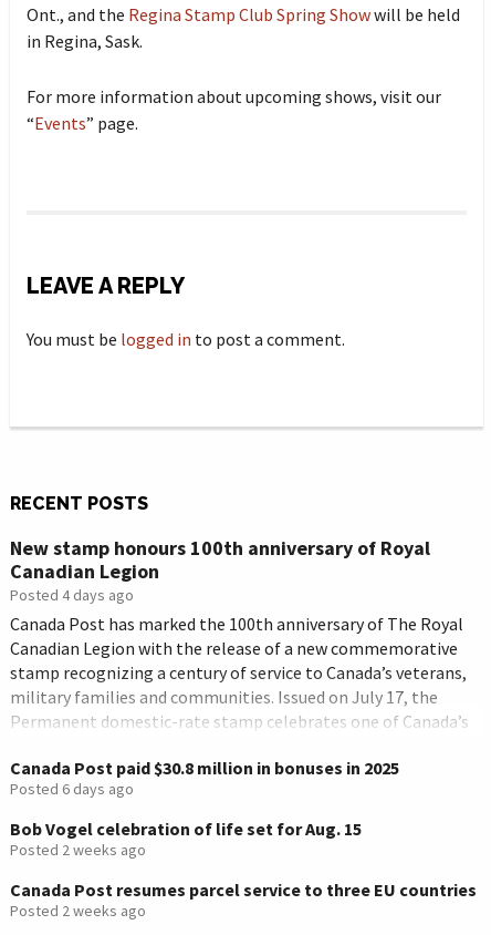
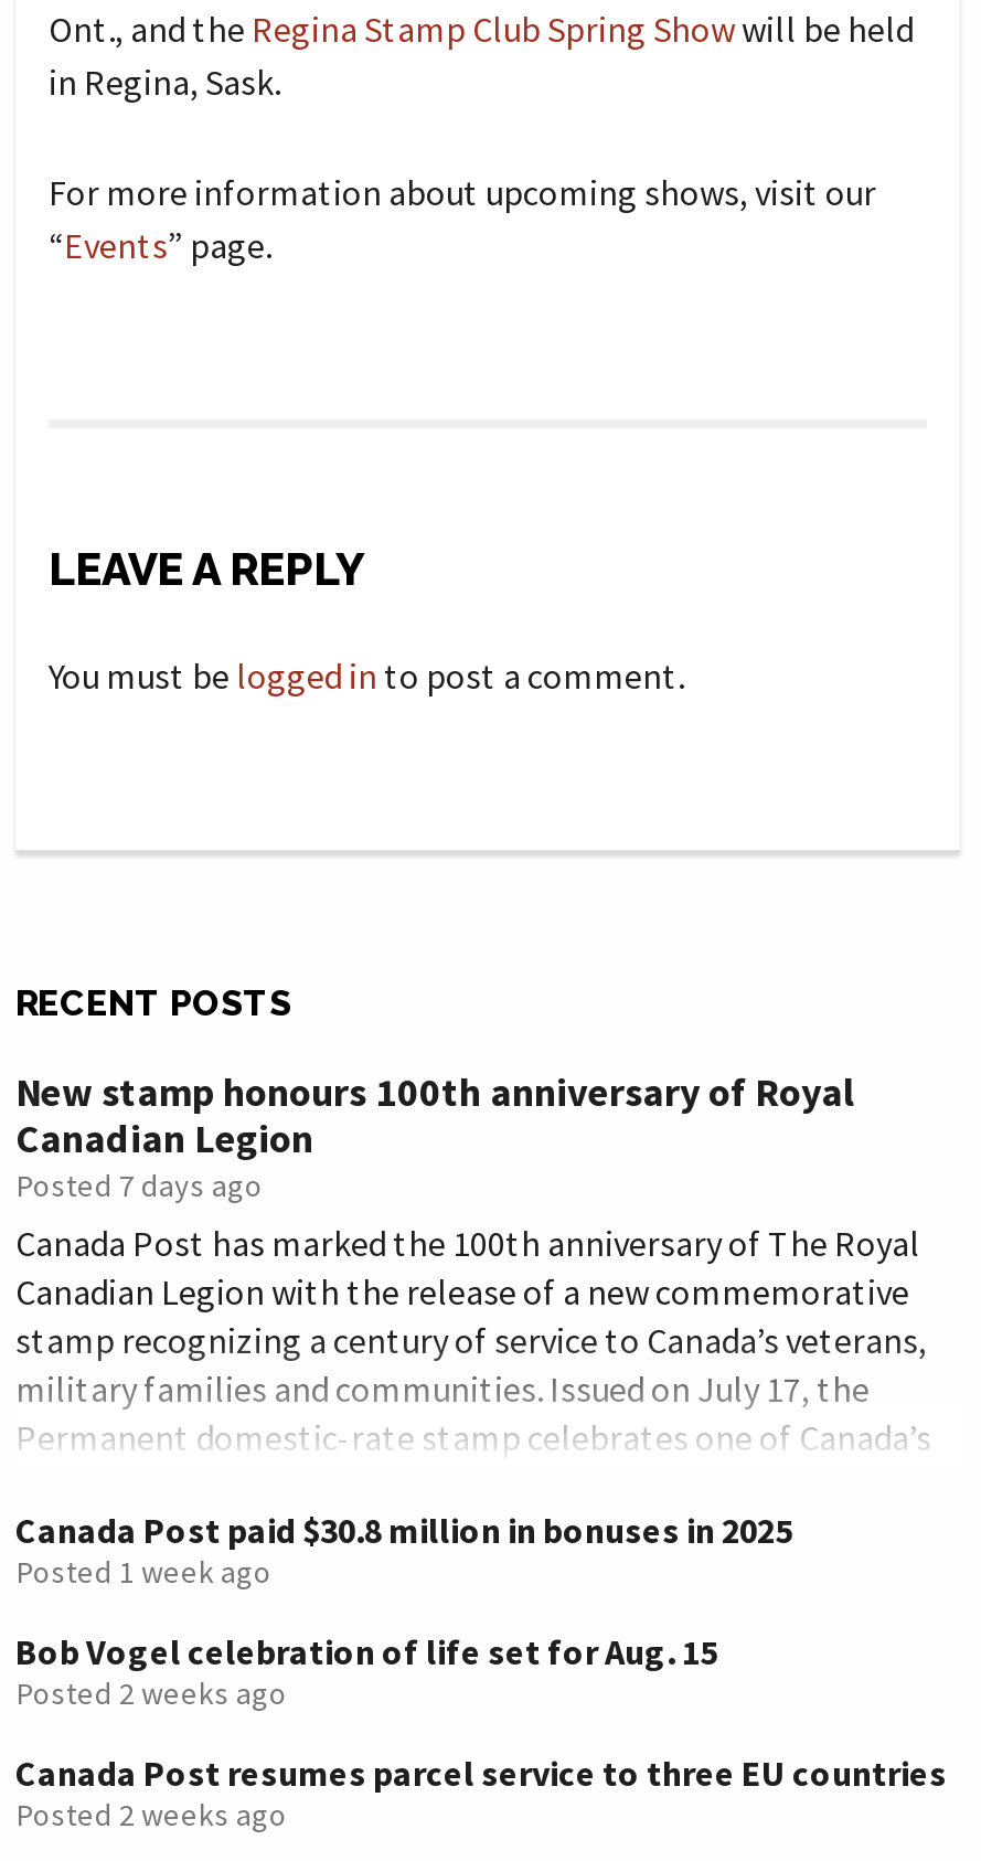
- Posted 4 days ago
+ Posted 7 days ago

- Posted 6 days ago
+ Posted 1 week ago
